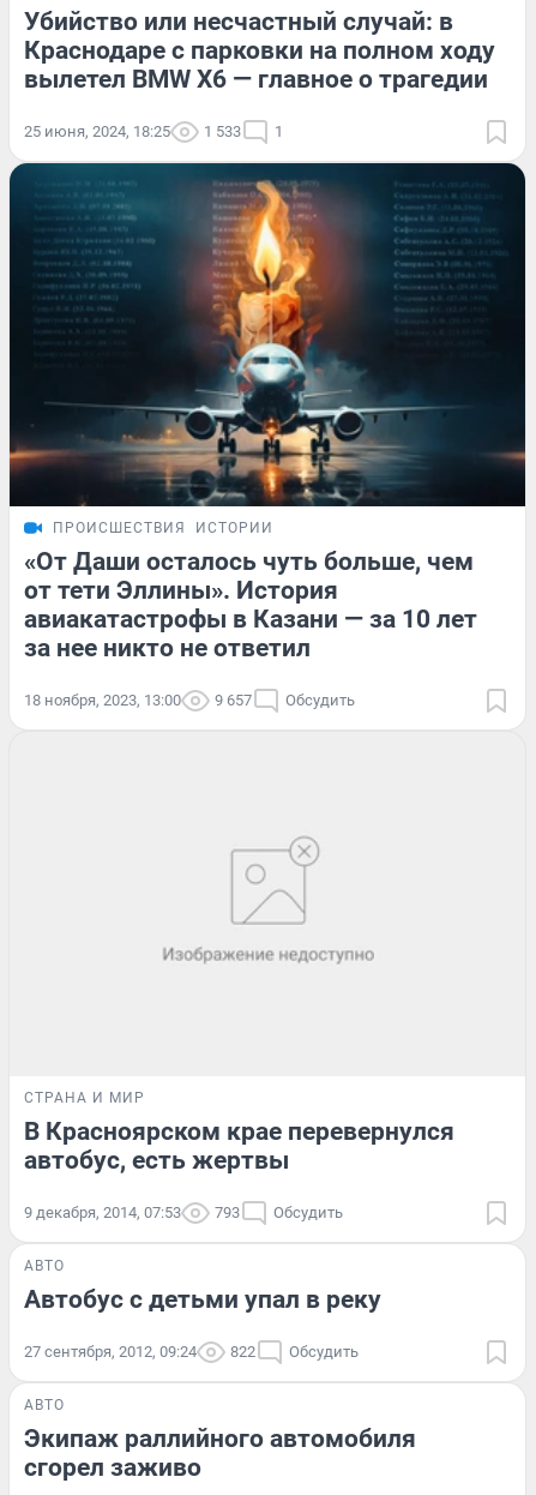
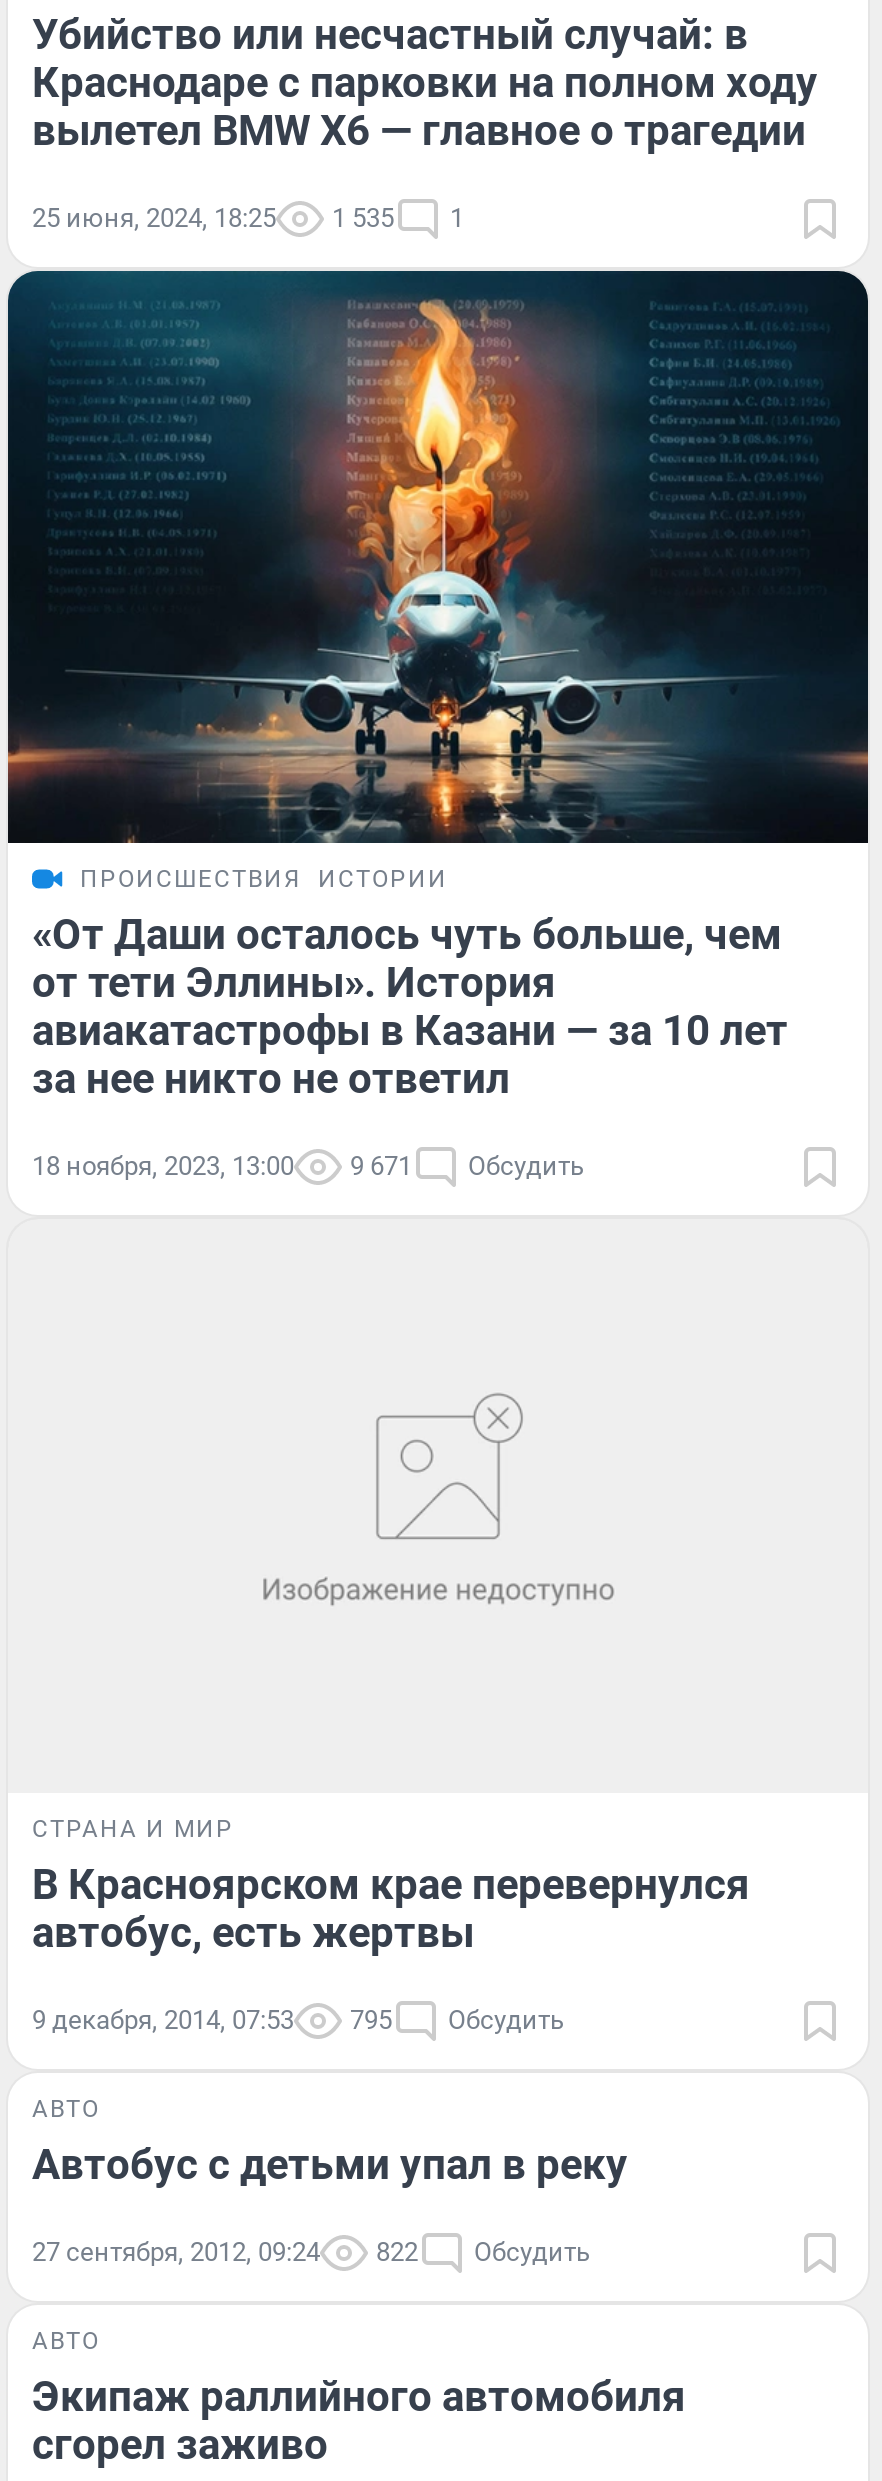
- 25 июня, 2024, 18:25 1 533 1
+ 25 июня, 2024, 18:25 1 535 1

- 18 ноября, 2023, 13:00 9 657 Обсудить
+ 18 ноября, 2023, 13:00 9 671 Обсудить

- 9 декабря, 2014, 07:53 793 Обсудить
+ 9 декабря, 2014, 07:53 795 Обсудить
